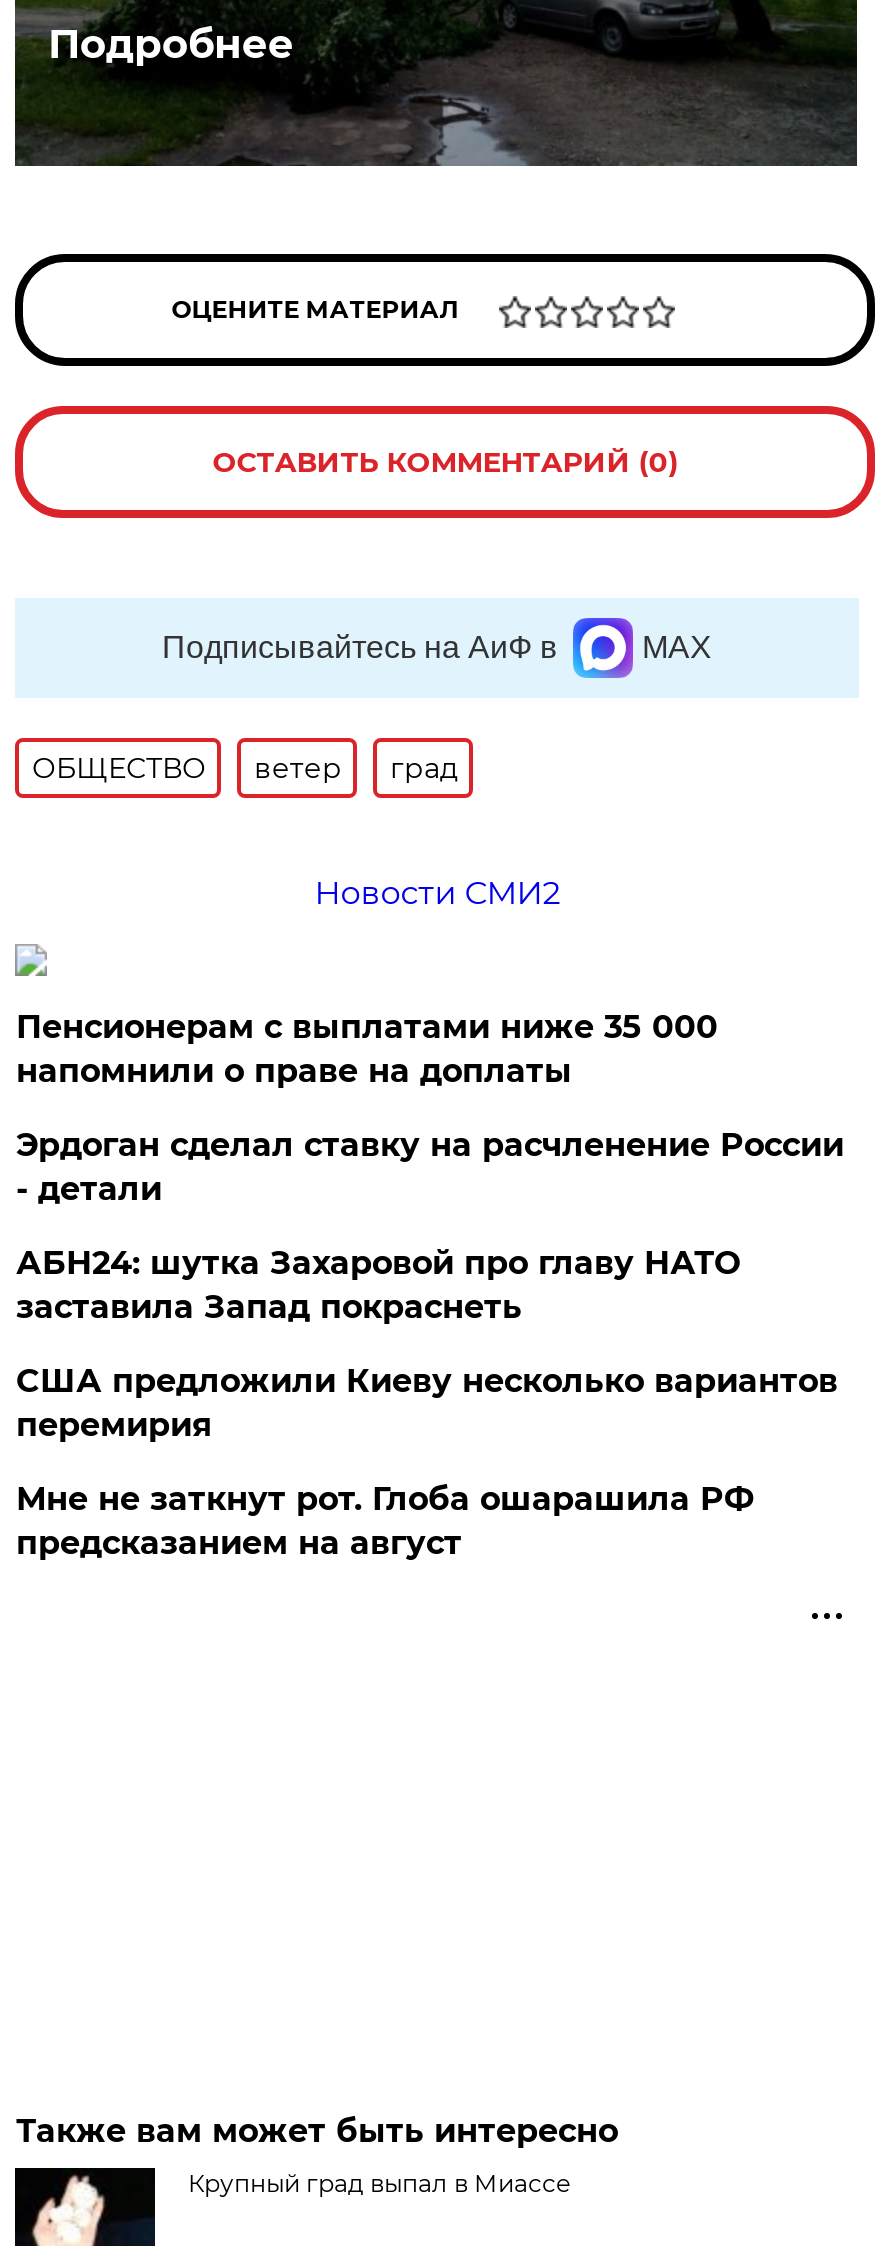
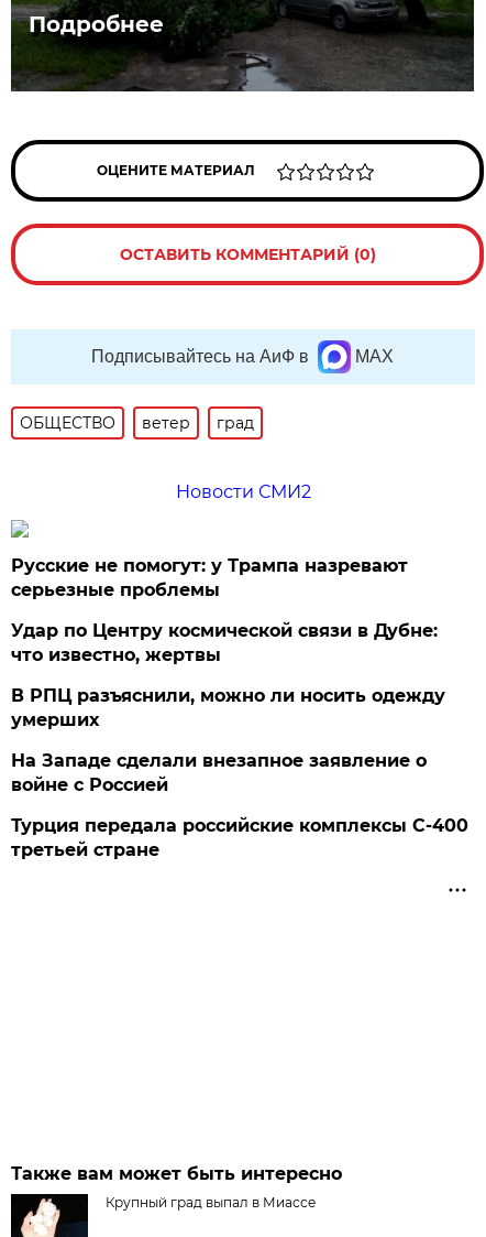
- Пенсионерам с выплатами ниже 35 000
- напомнили о праве на доплаты
+ Русские не помогут: у Трампа назревают
+ серьезные проблемы

- Эрдоган сделал ставку на расчленение России
- - детали
+ Удар по Центру космической связи в Дубне:
+ что известно, жертвы

- АБН24: шутка Захаровой про главу НАТО
- заставила Запад покраснеть
+ В РПЦ разъяснили, можно ли носить одежду
+ умерших

- США предложили Киеву несколько вариантов
- перемирия
+ На Западе сделали внезапное заявление о
+ войне с Россией

- Мне не заткнут рот. Глоба ошарашила РФ
- предсказанием на август
+ Турция передала российские комплексы С-400
+ третьей стране
